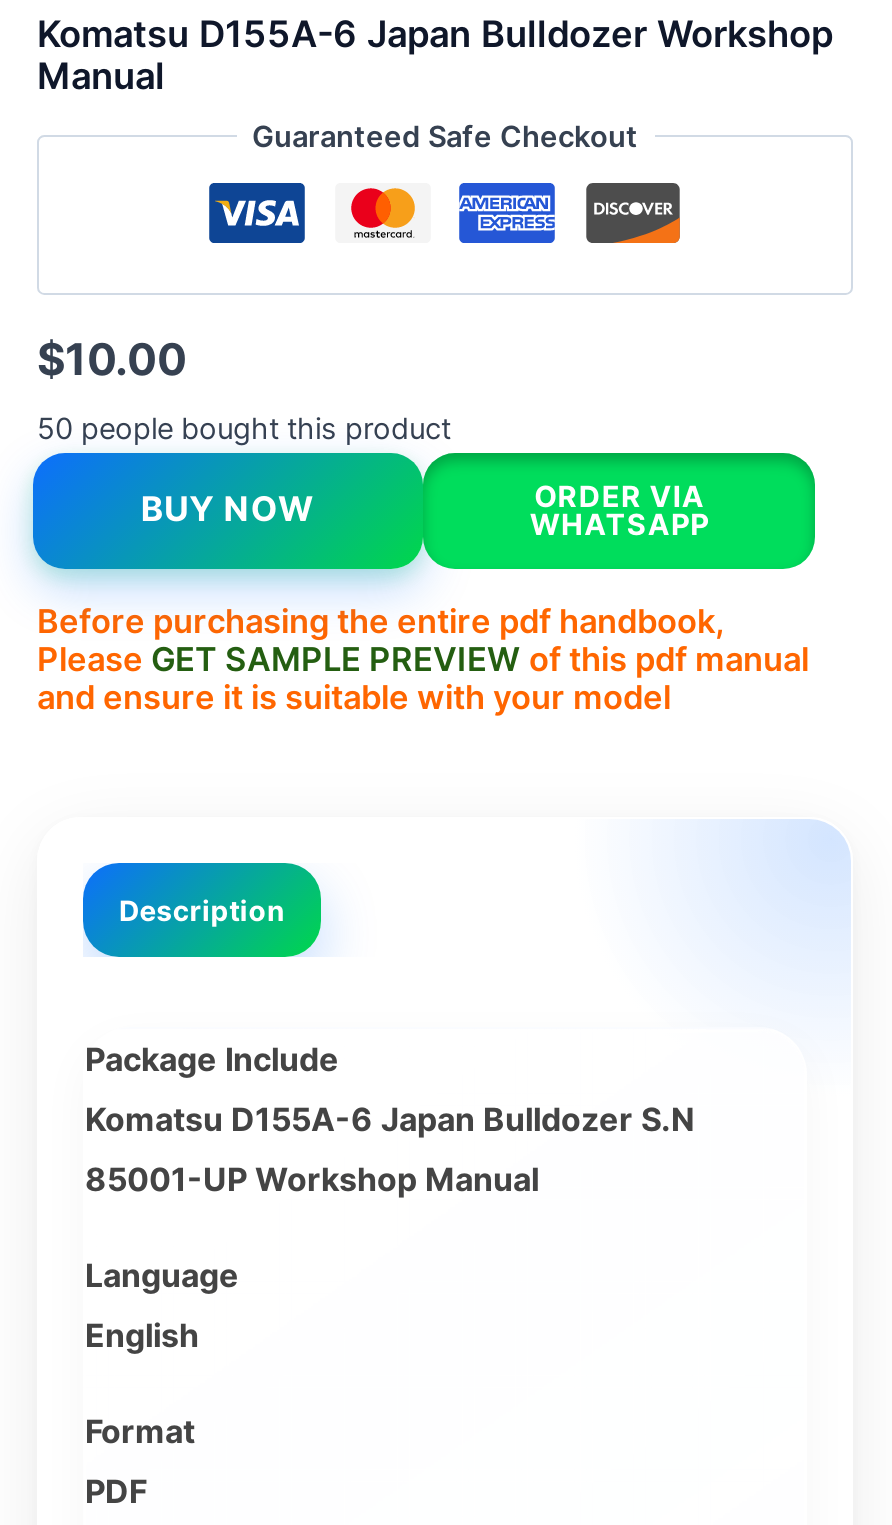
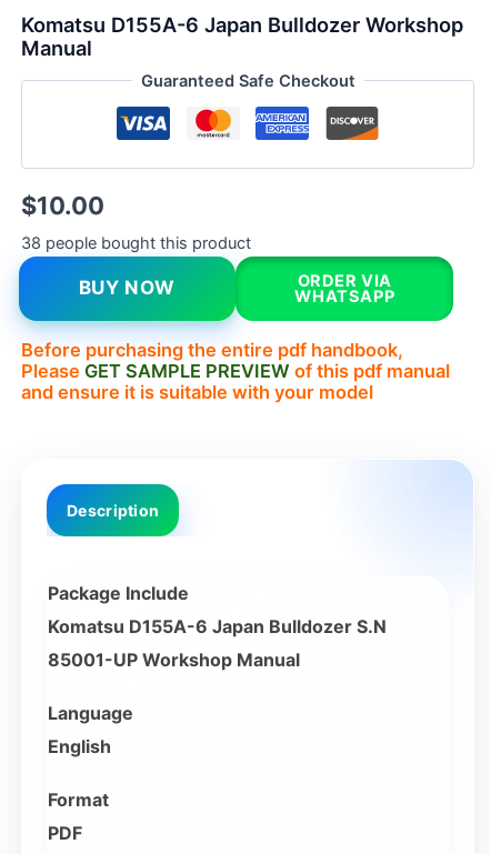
- 50 people bought this product
+ 38 people bought this product
